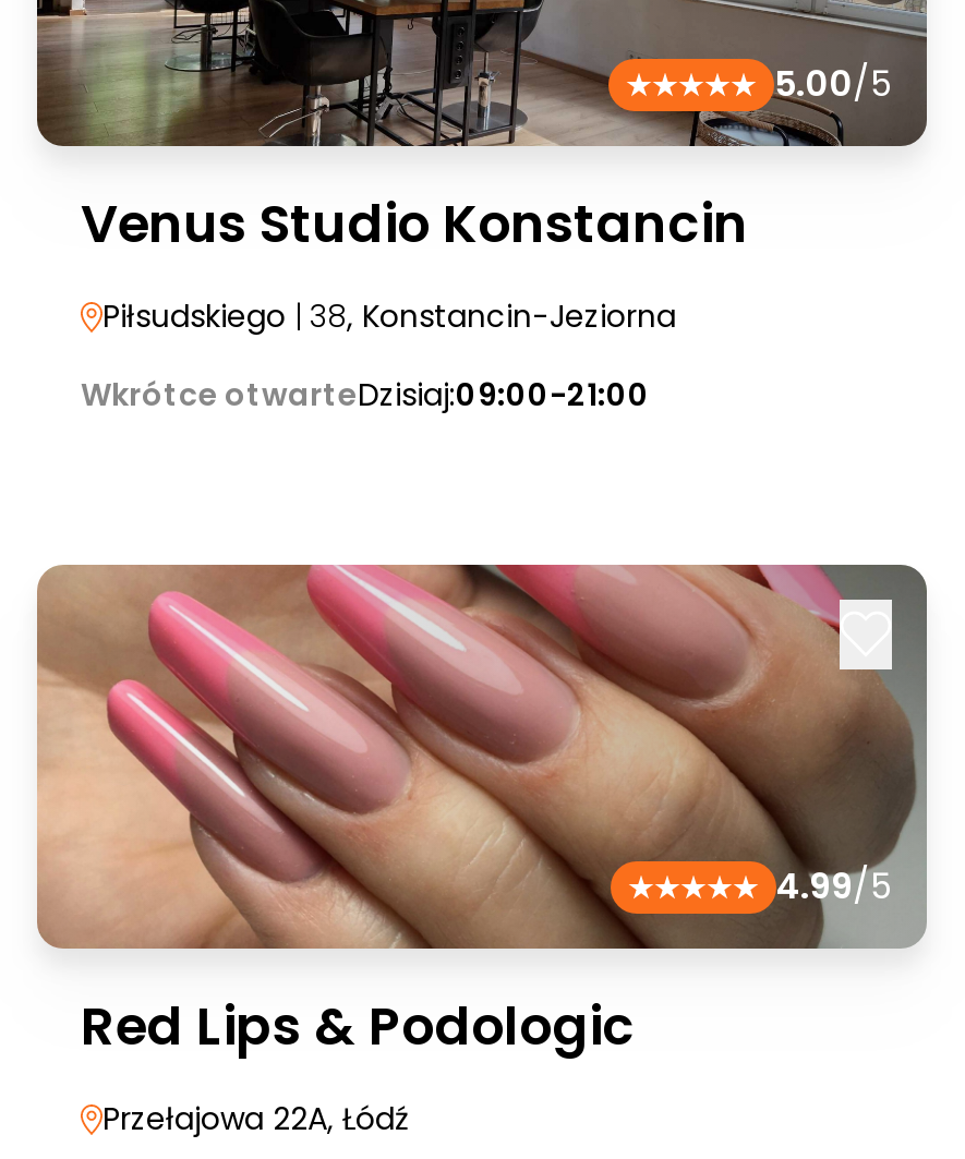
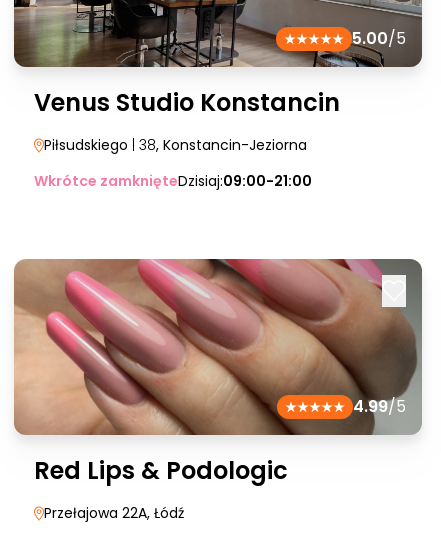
- Wkrótce otwarteDzisiaj:09:00-21:00
+ Wkrótce zamknięteDzisiaj:09:00-21:00
